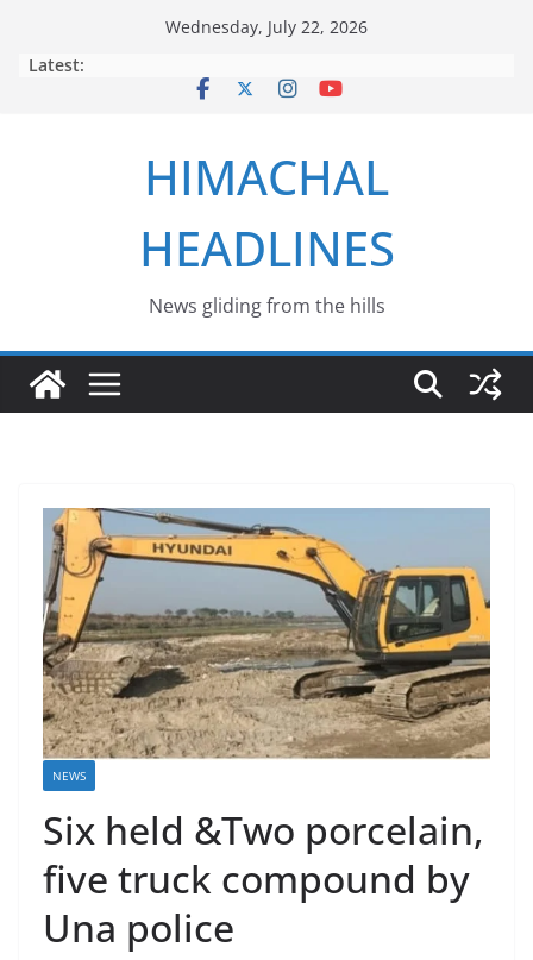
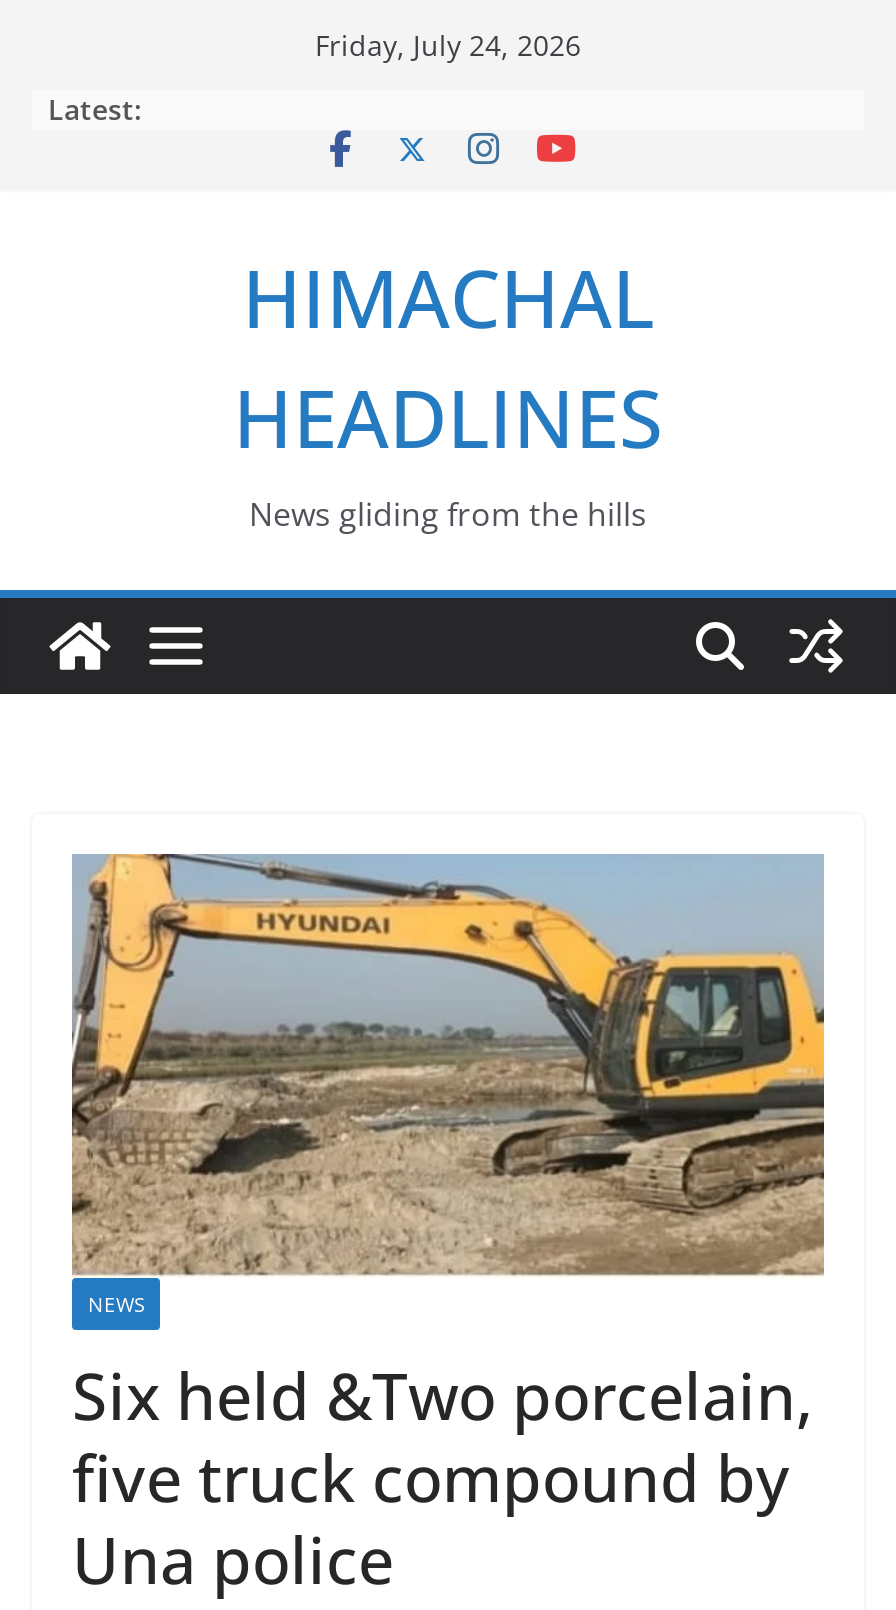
- Wednesday, July 22, 2026
+ Friday, July 24, 2026
